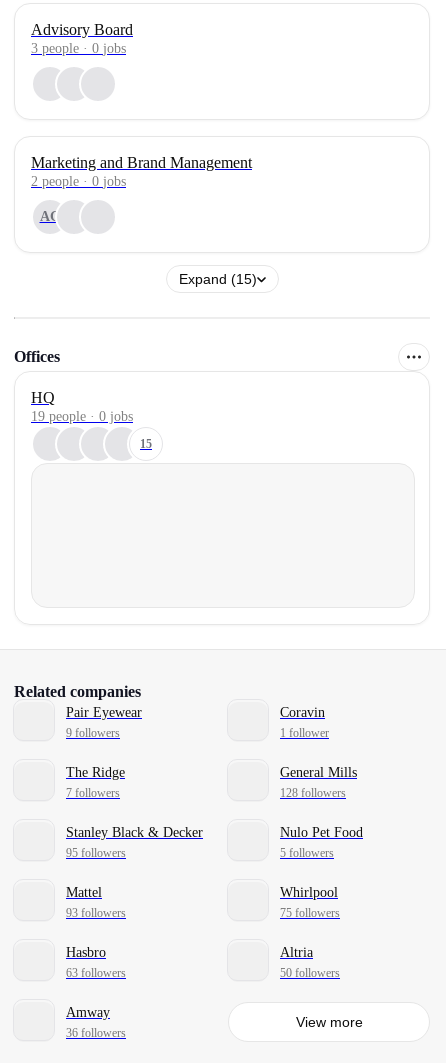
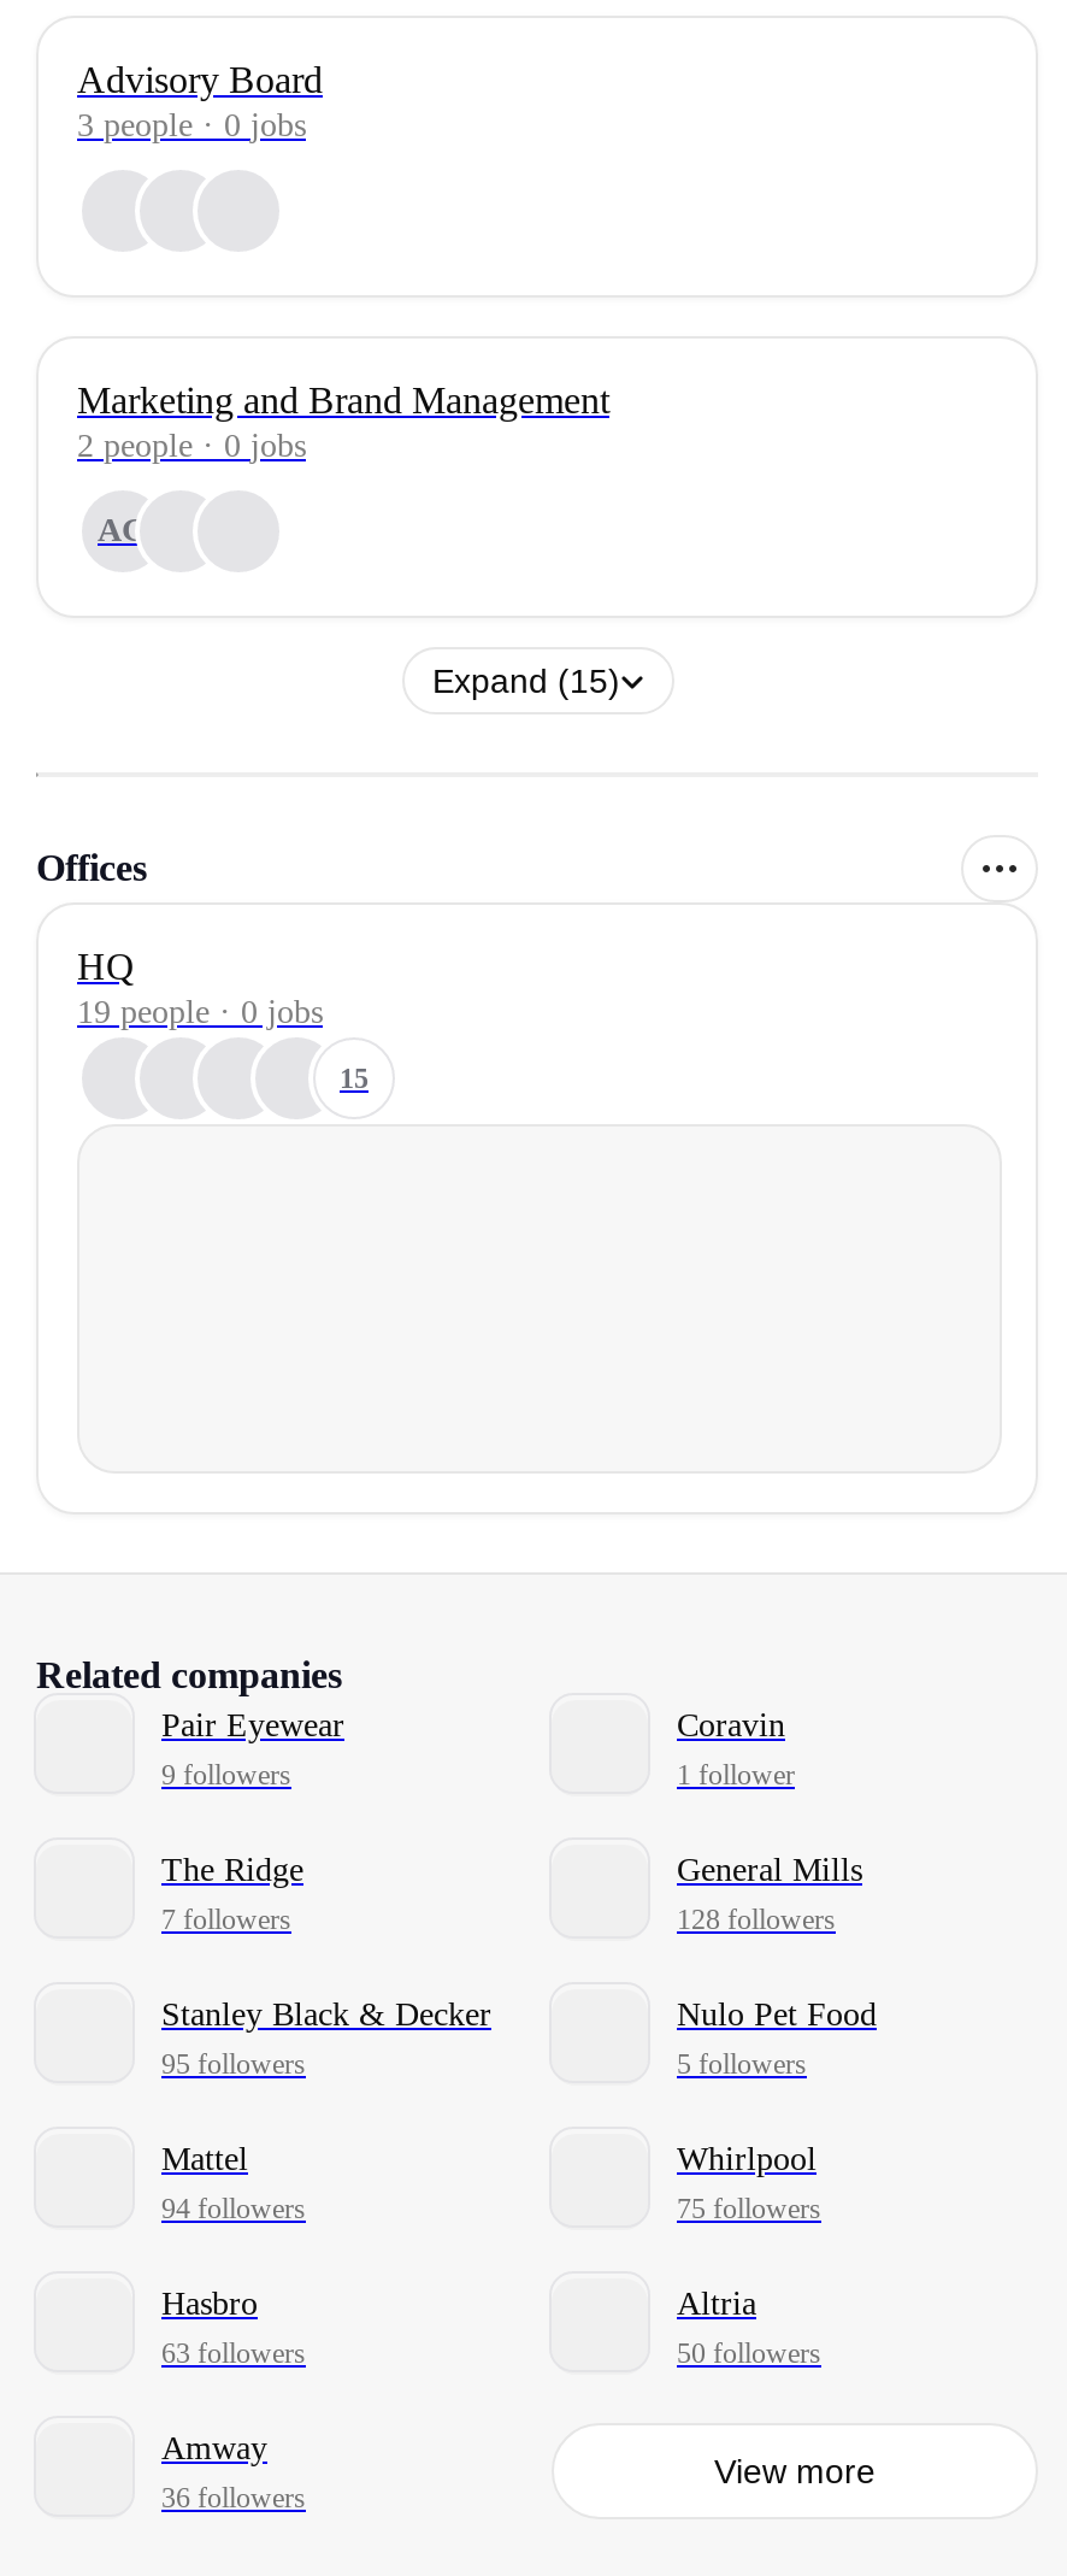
- 93 followers
+ 94 followers
